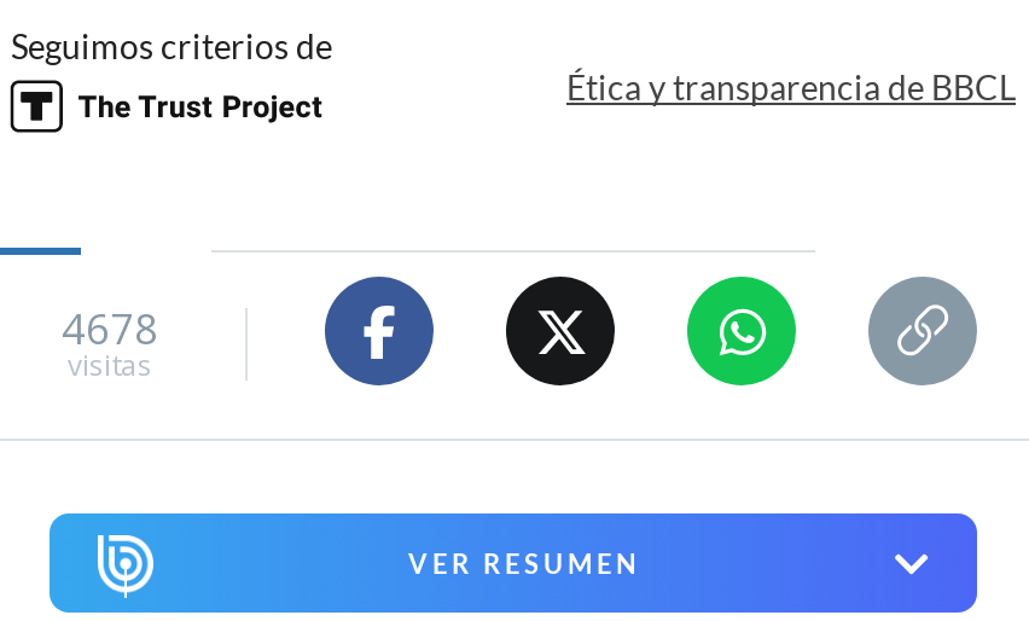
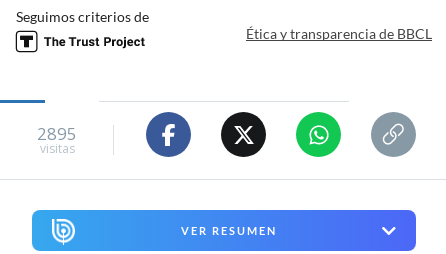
- 4678
+ 2895
